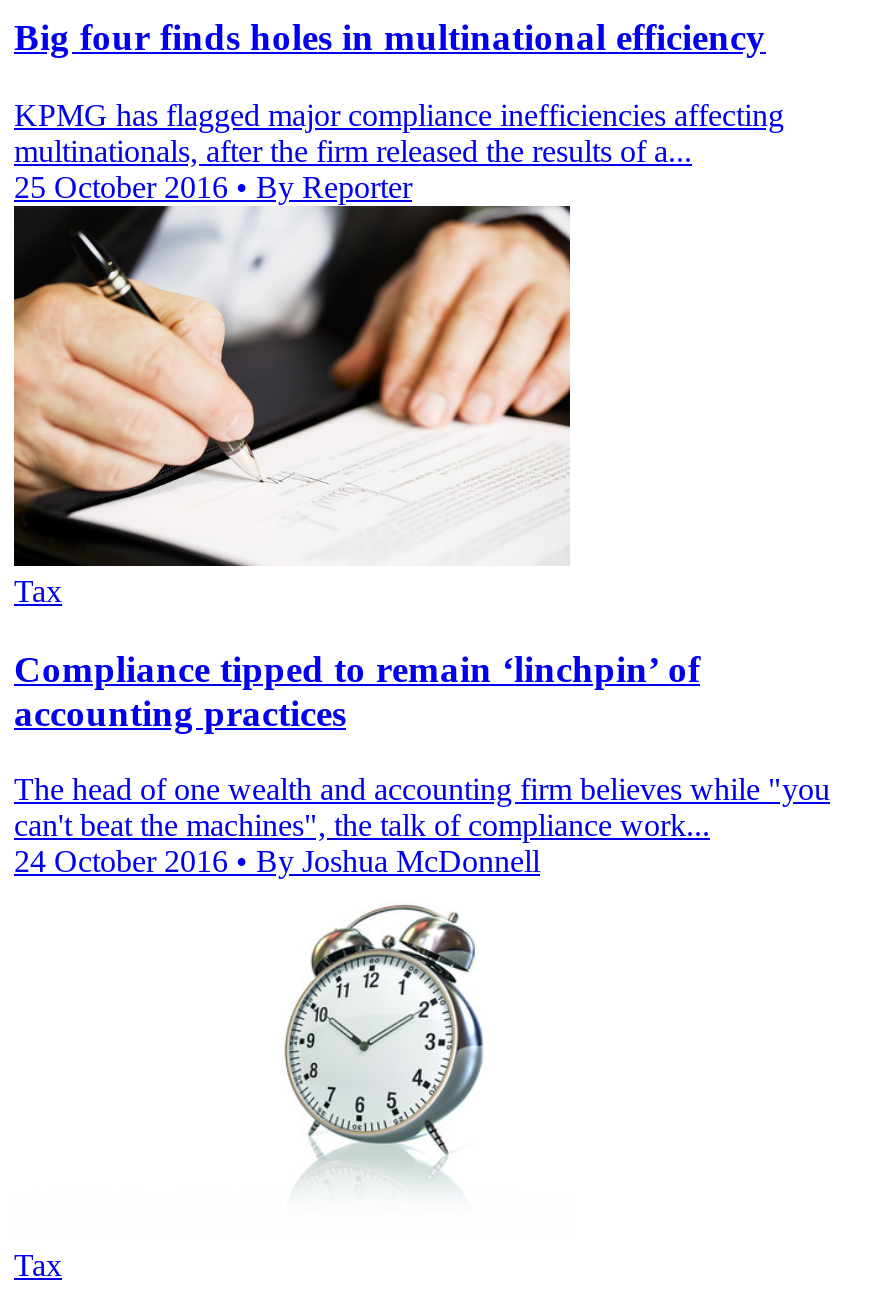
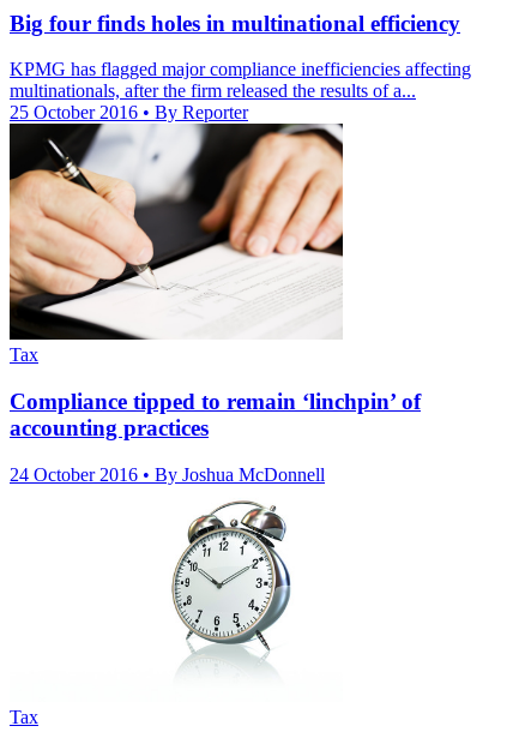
- The head of one wealth and accounting firm believes while "you
- can't beat the machines", the talk of compliance work...
